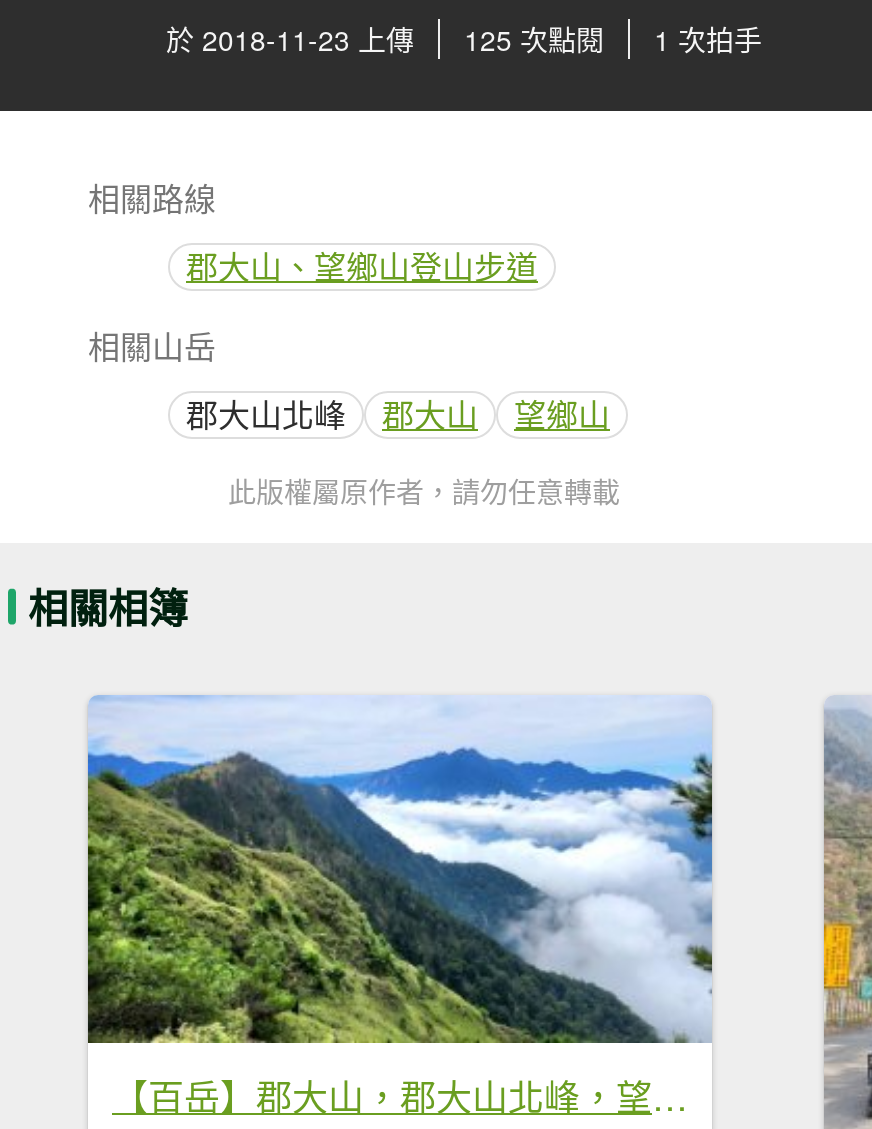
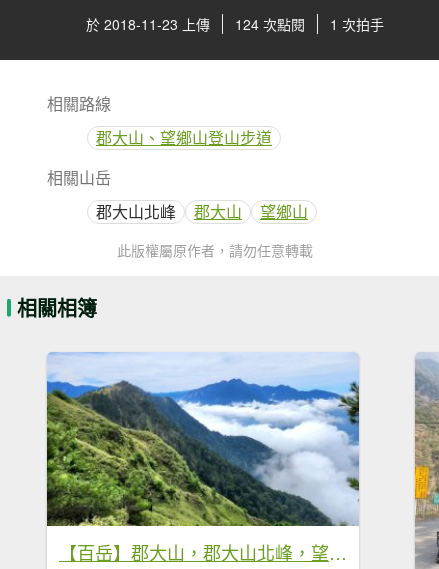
- 於 2018-11-23 上傳 125 次點閱 1 次拍手
+ 於 2018-11-23 上傳 124 次點閱 1 次拍手
